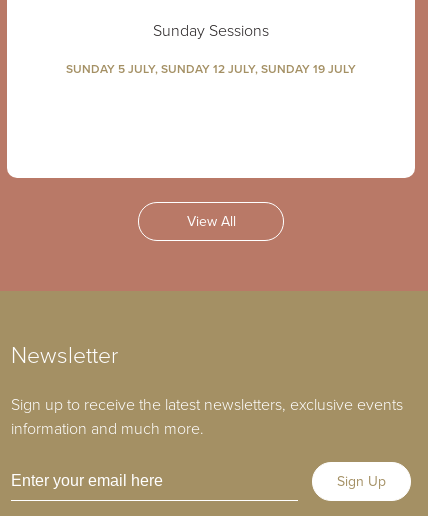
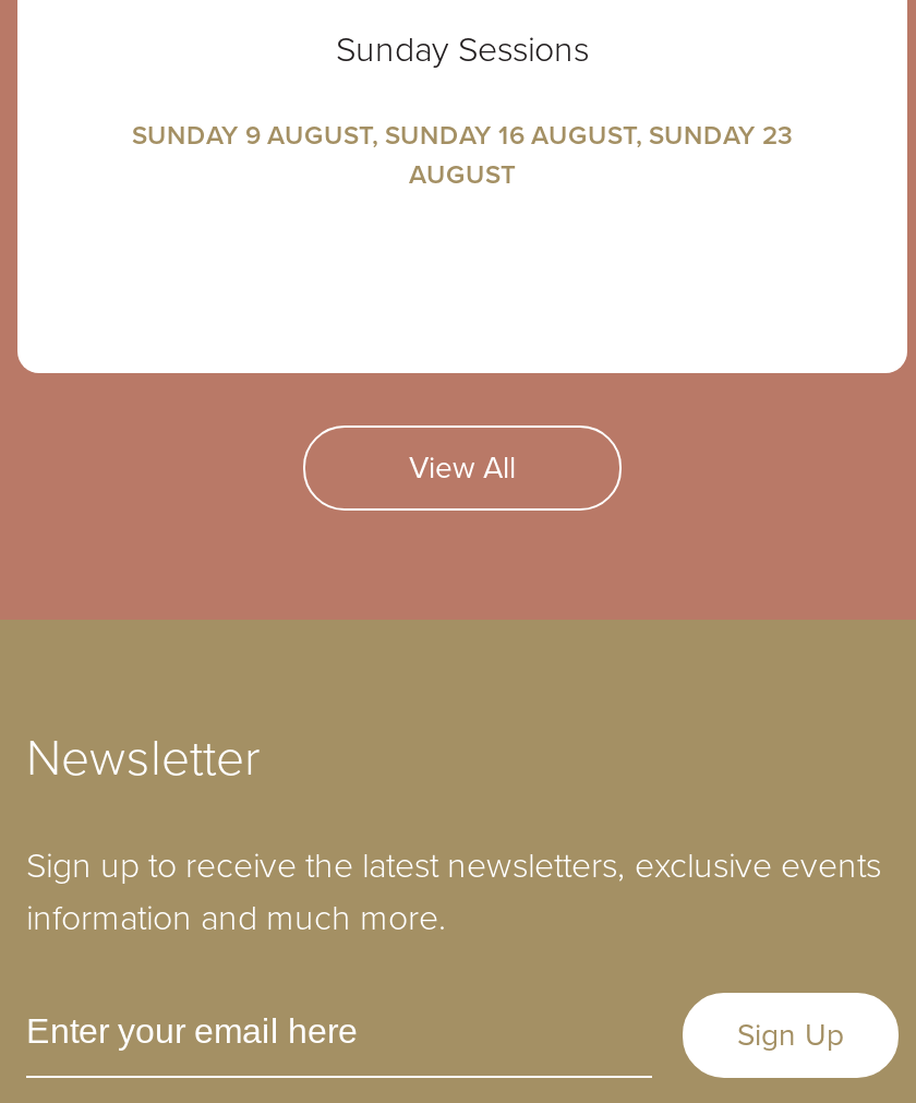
- SUNDAY 5 JULY, SUNDAY 12 JULY, SUNDAY 19 JULY
+ SUNDAY 9 AUGUST, SUNDAY 16 AUGUST, SUNDAY 23
+ AUGUST
